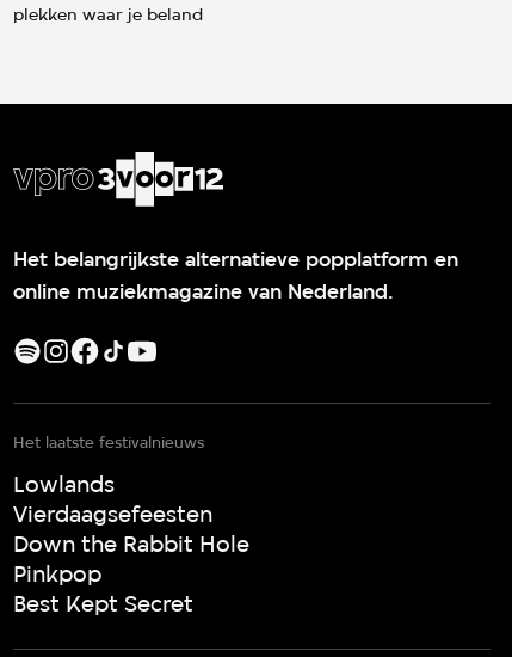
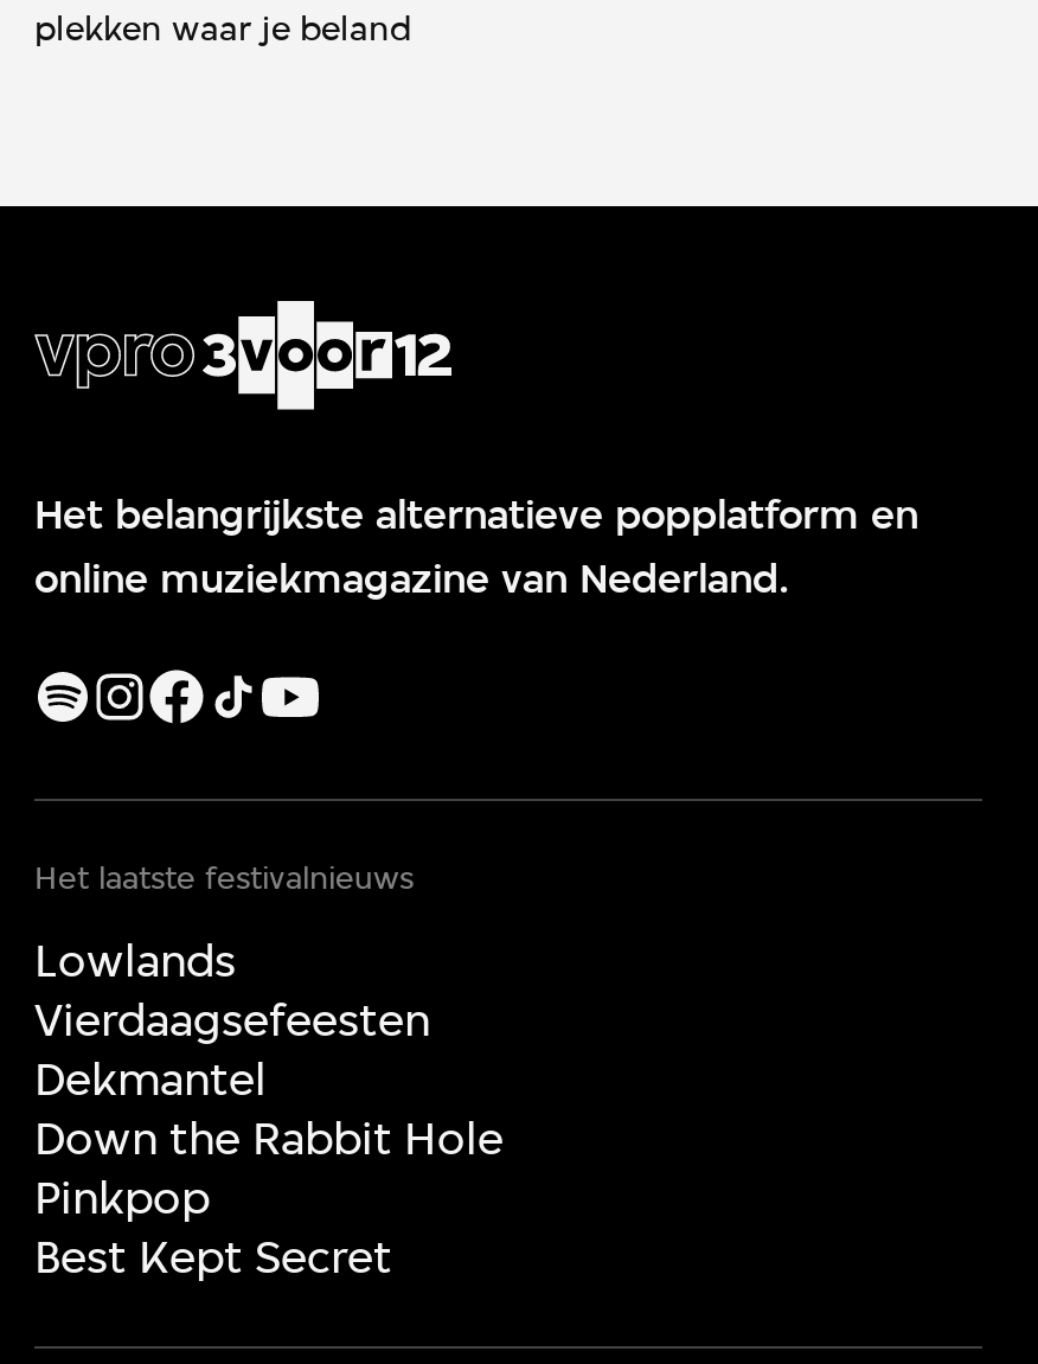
+ Dekmantel
